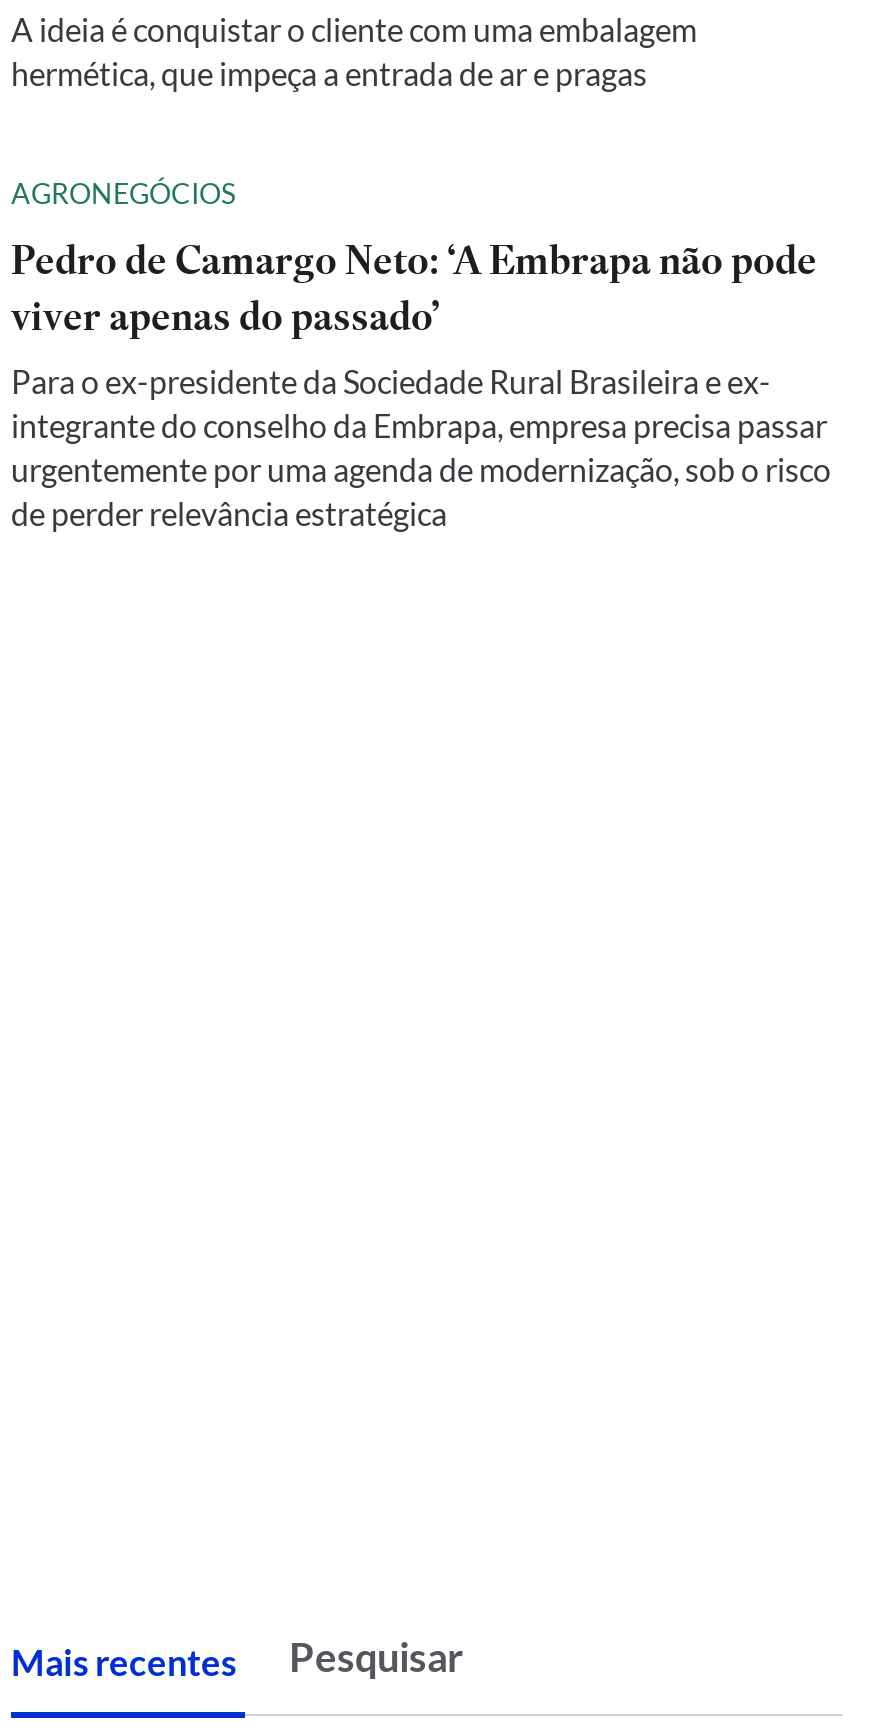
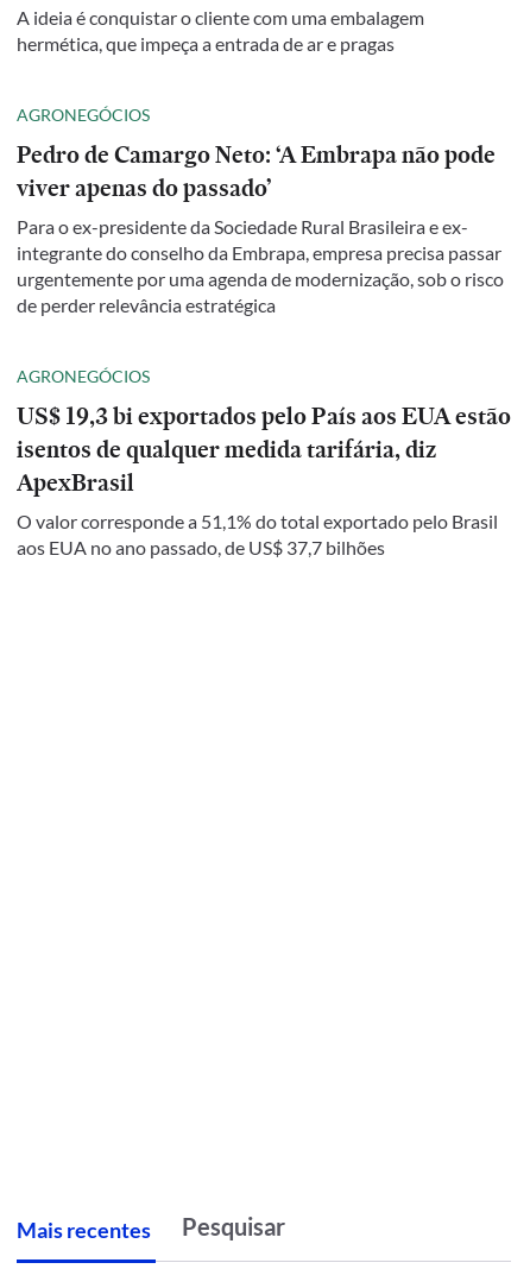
+ AGRONEGÓCIOS
+ US$ 19,3 bi exportados pelo País aos EUA estão
+ isentos de qualquer medida tarifária, diz
+ ApexBrasil
+ O valor corresponde a 51,1% do total exportado pelo Brasil
+ aos EUA no ano passado, de US$ 37,7 bilhões
